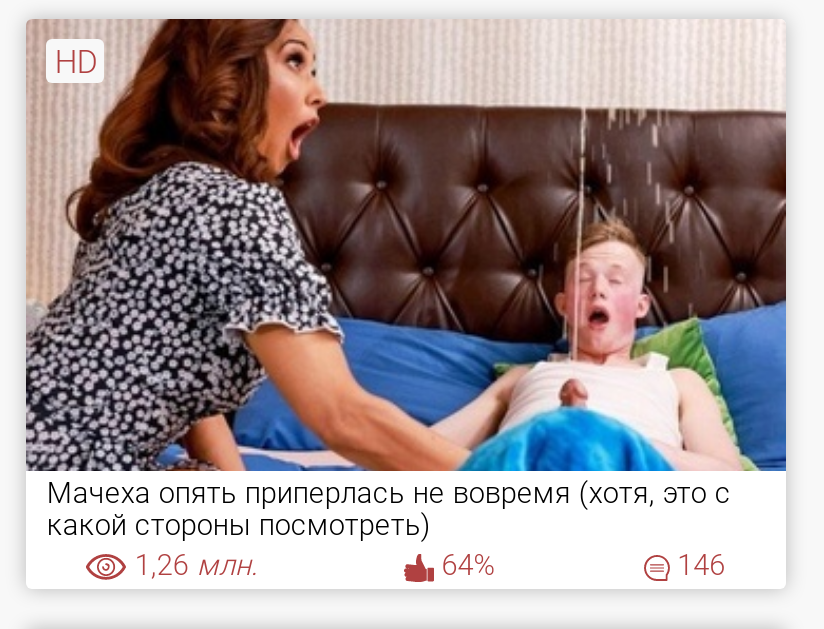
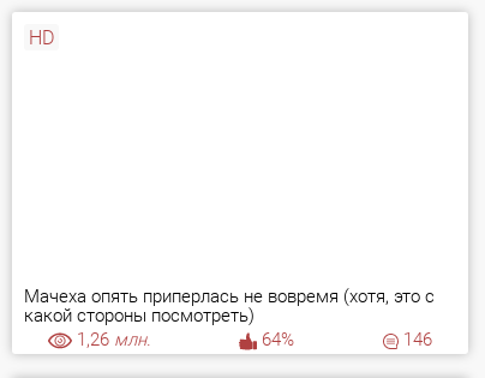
- [image]
